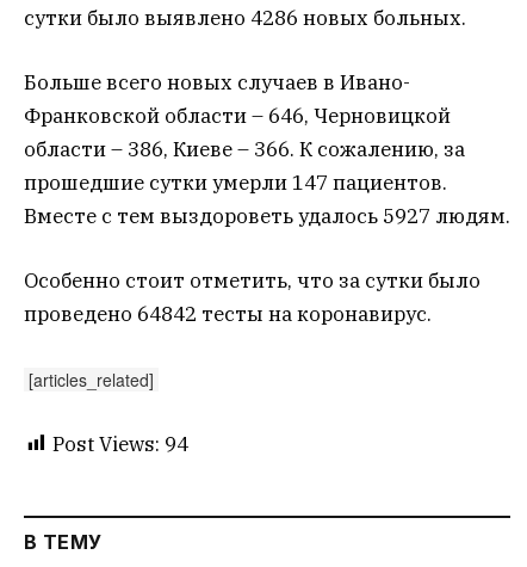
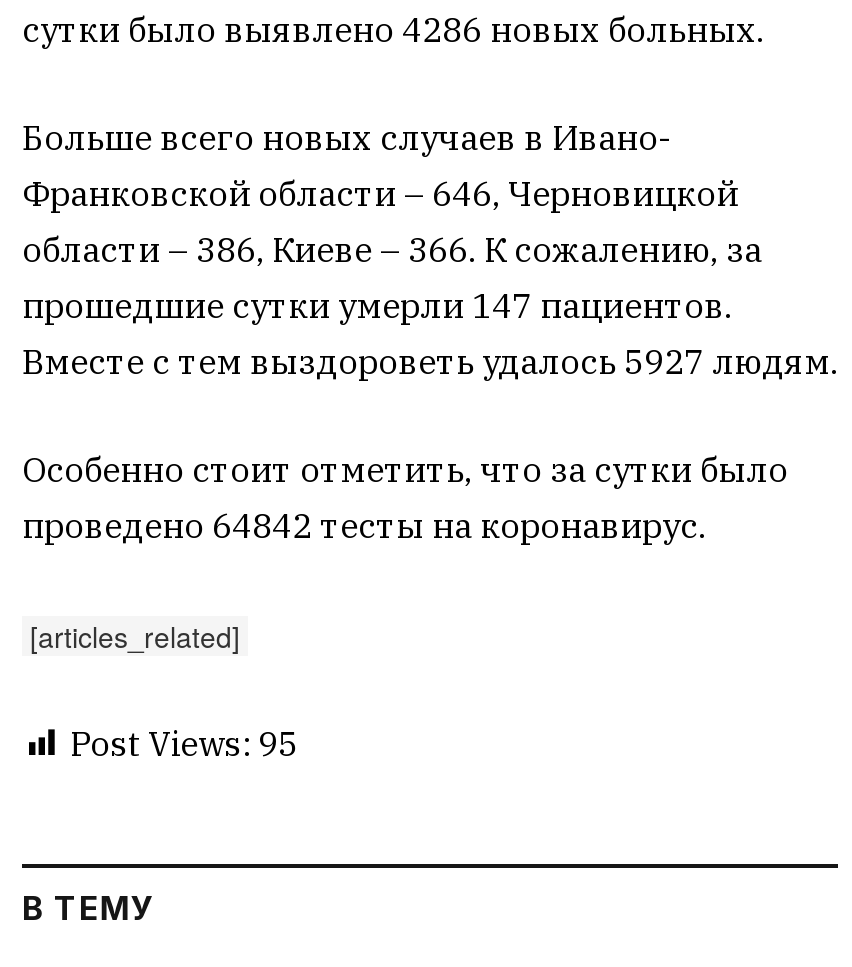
- Post Views: 94
+ Post Views: 95
